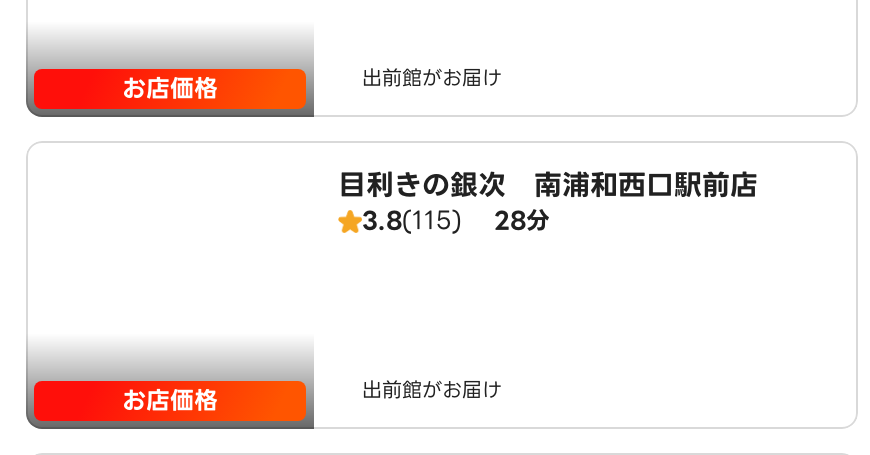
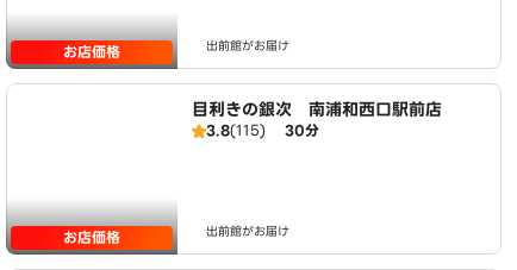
- 3.8(115) 28分
+ 3.8(115) 30分
